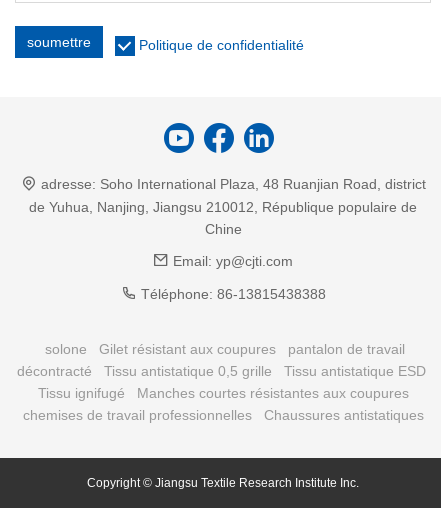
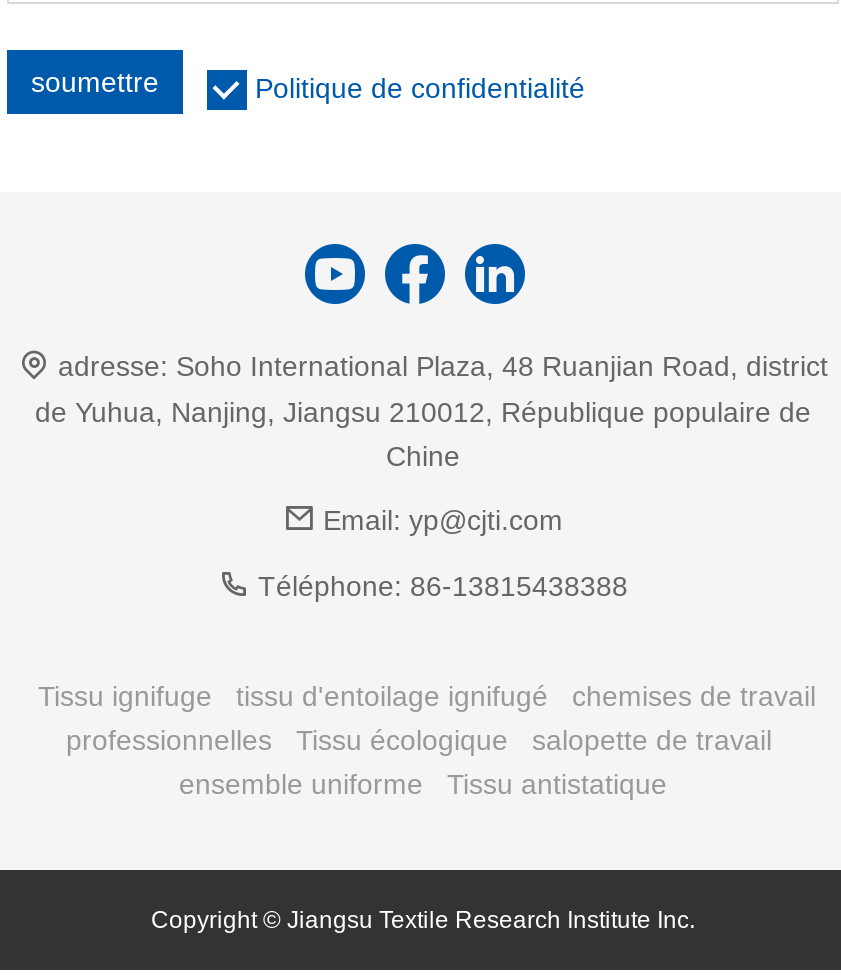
- solone
- Gilet résistant aux coupures
- pantalon de travail
- décontracté
- Tissu antistatique 0,5 grille
- Tissu antistatique ESD
- Tissu ignifugé
- Manches courtes résistantes aux coupures
- chemises de travail professionnelles
- Chaussures antistatiques
+ Tissu ignifuge
+ tissu d'entoilage ignifugé
+ chemises de travail
+ professionnelles
+ Tissu écologique
+ salopette de travail
+ ensemble uniforme
+ Tissu antistatique
